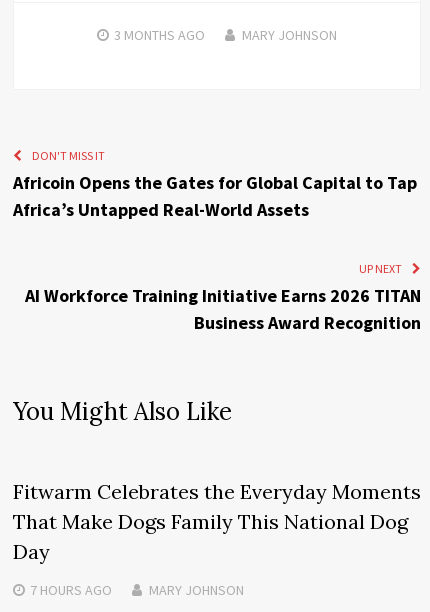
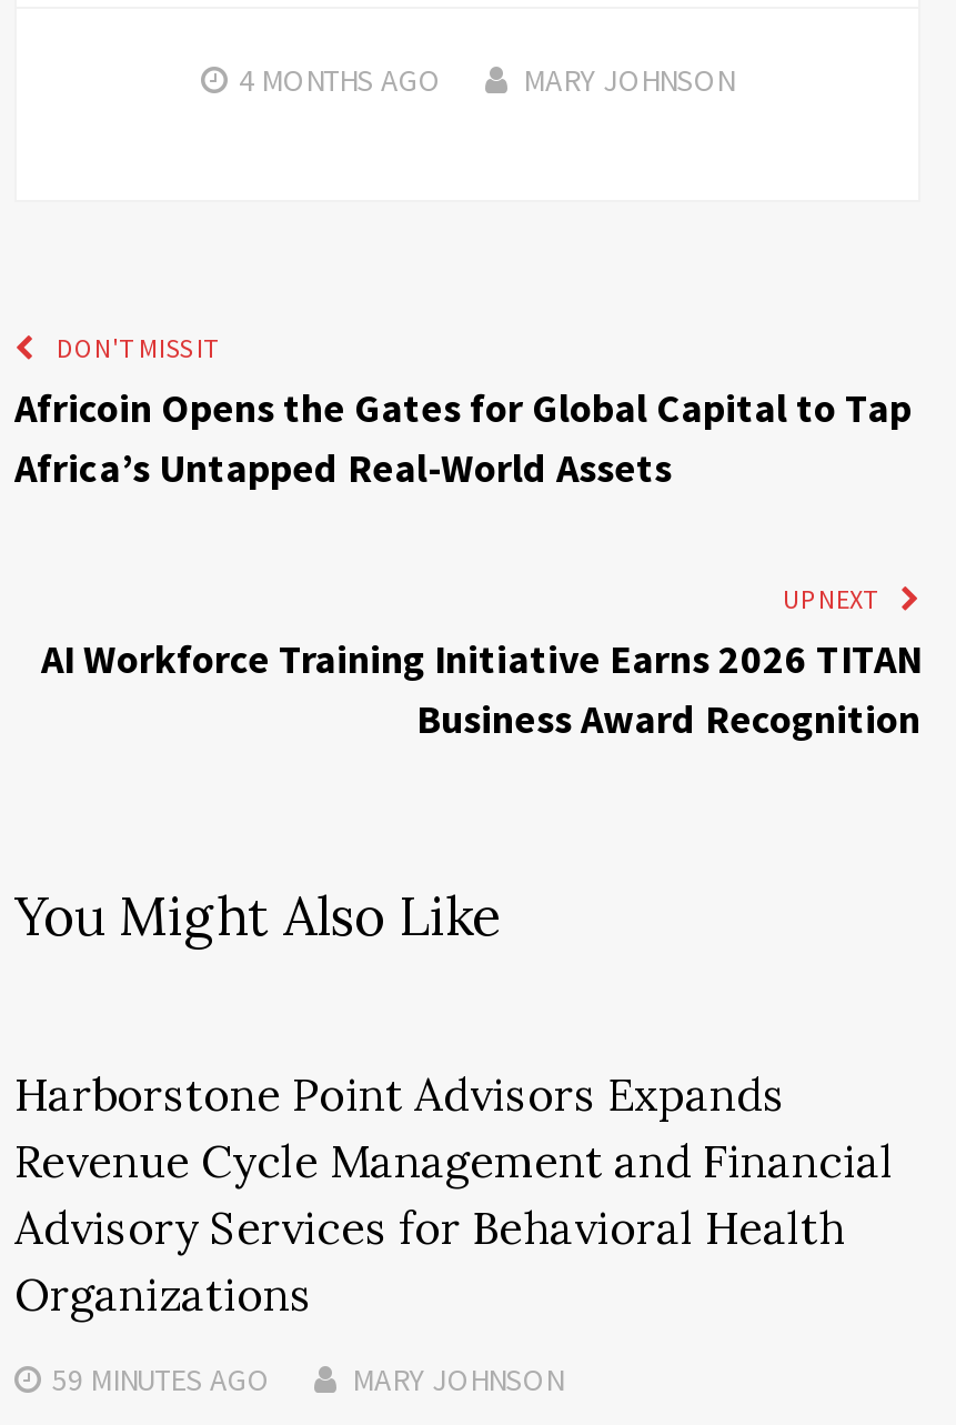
- 3 MONTHS AGO
+ 4 MONTHS AGO

- Fitwarm Celebrates the Everyday Moments
- That Make Dogs Family This National Dog
- Day
+ Harborstone Point Advisors Expands
+ Revenue Cycle Management and Financial
+ Advisory Services for Behavioral Health
+ Organizations

- 7 HOURS AGO
+ 59 MINUTES AGO
